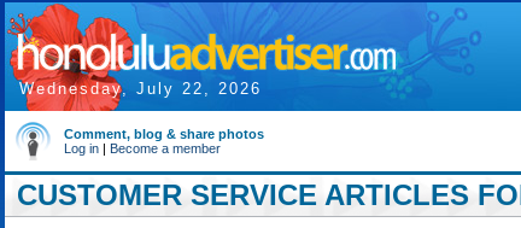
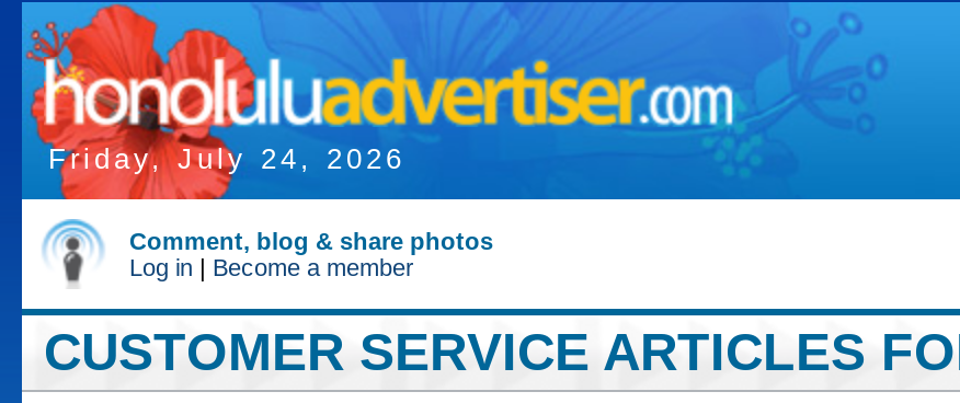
- Wednesday, July 22, 2026
+ Friday, July 24, 2026
